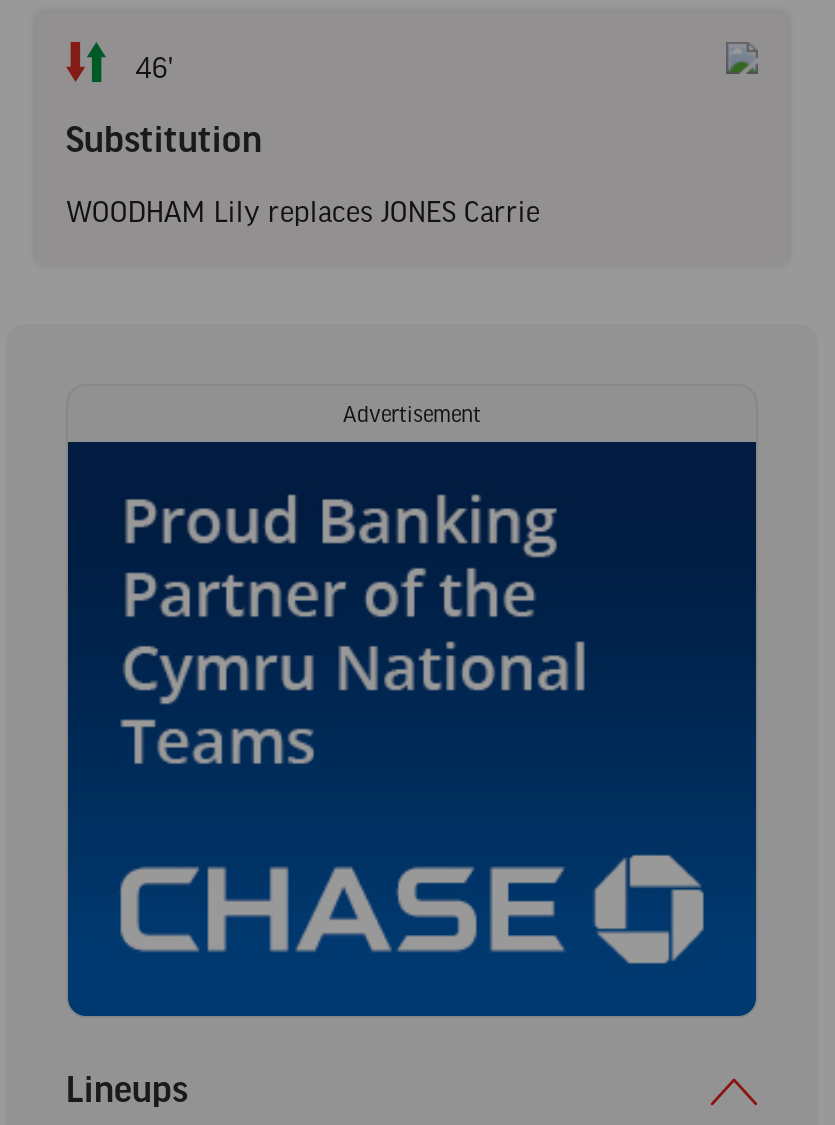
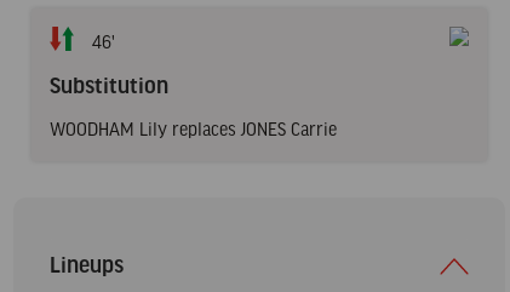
- Advertisement

- [image]
